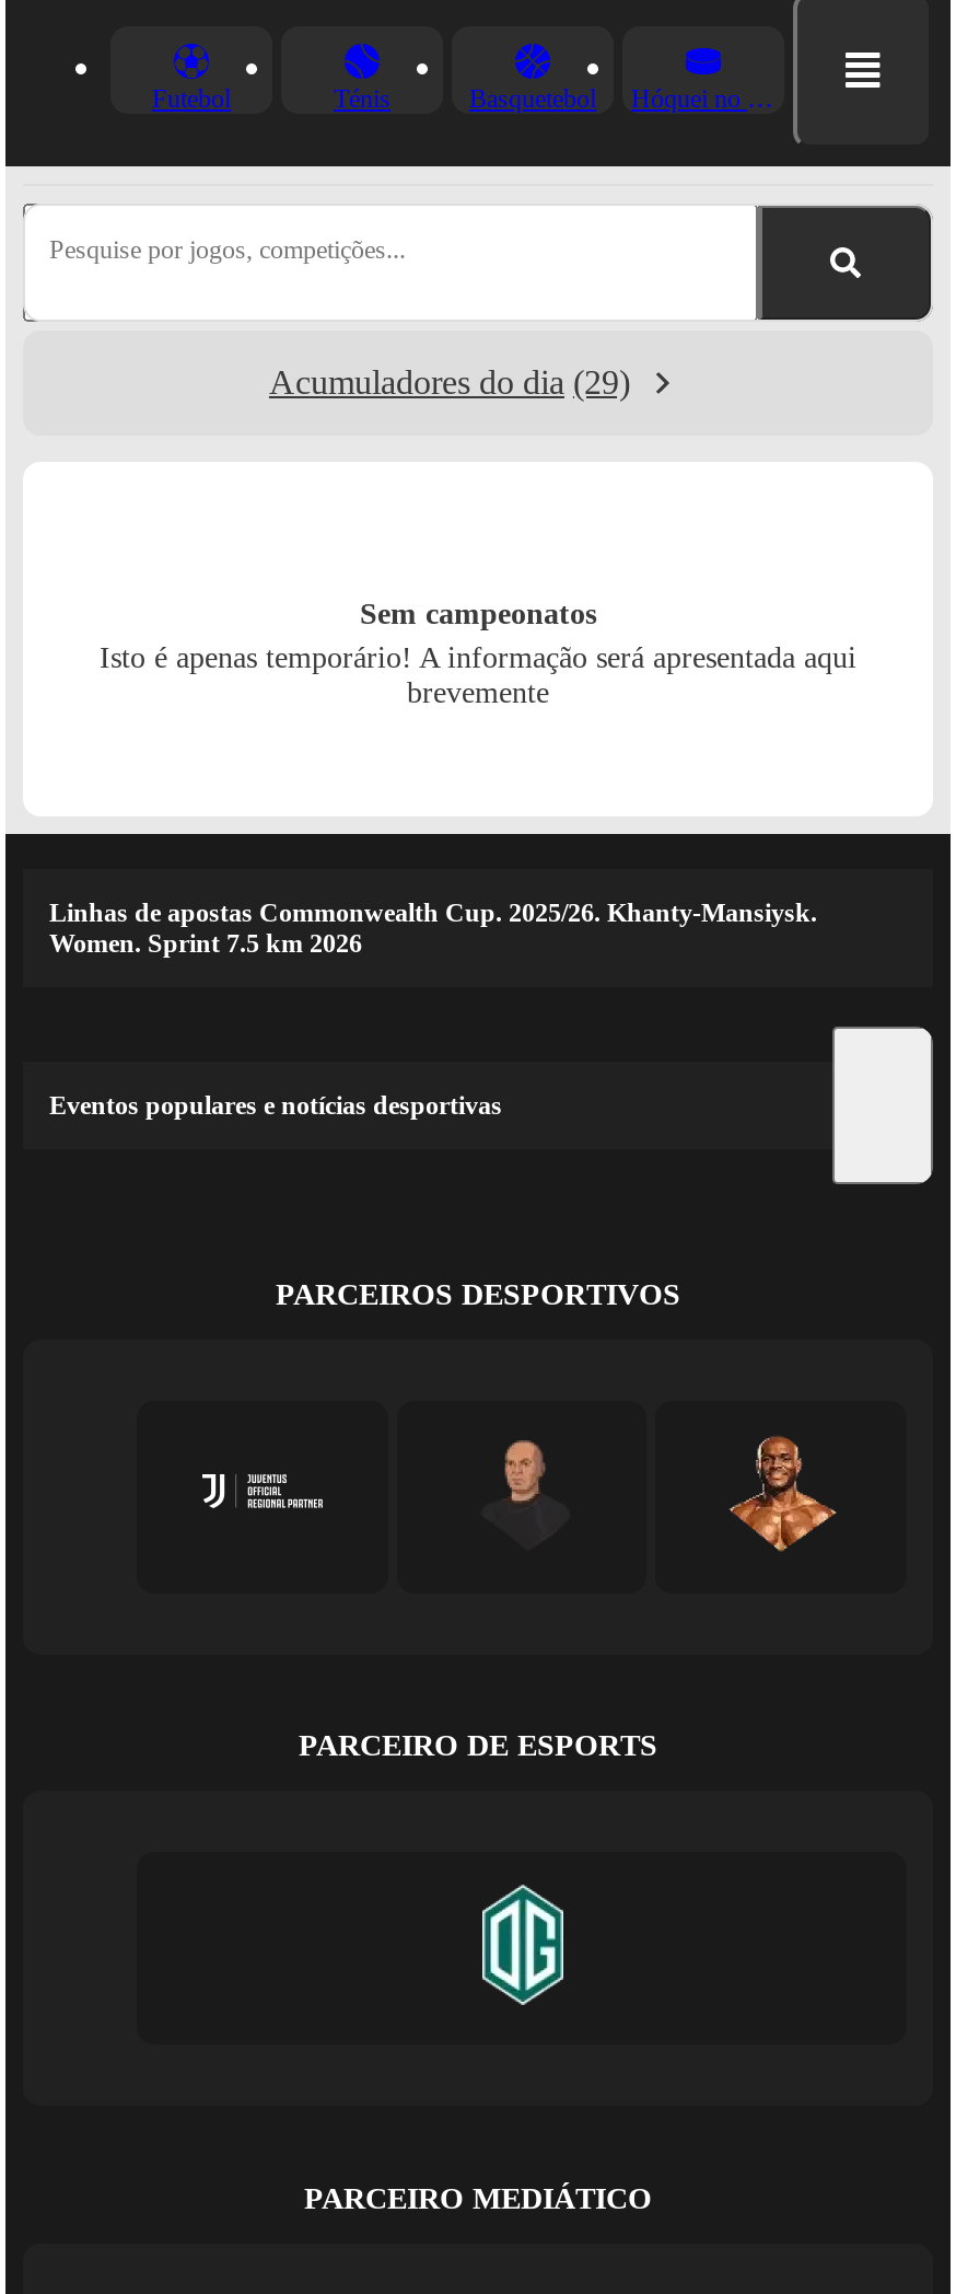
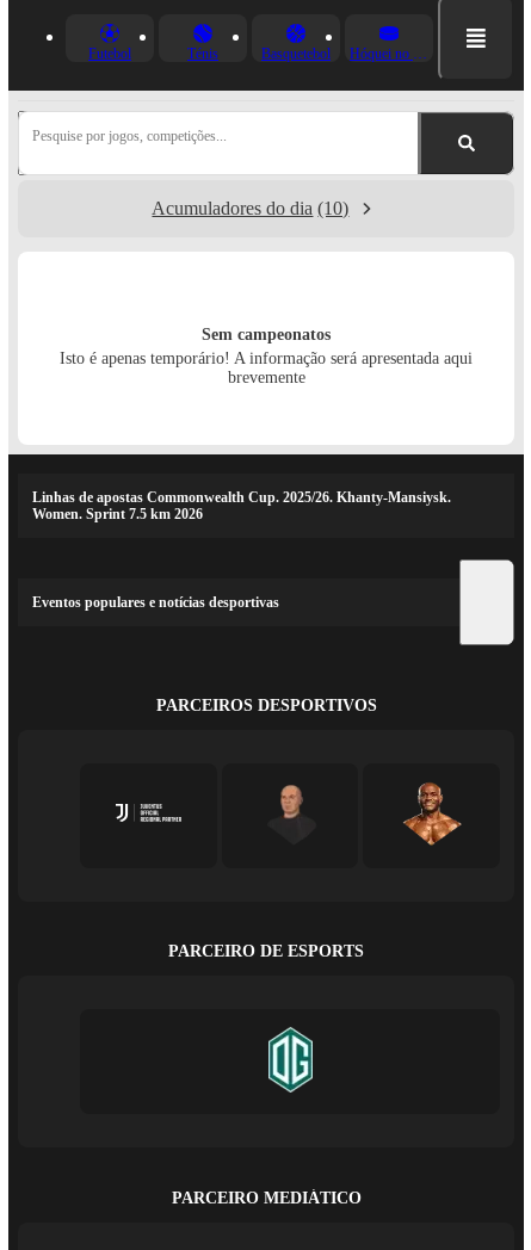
- Acumuladores do dia (29)
+ Acumuladores do dia (10)
